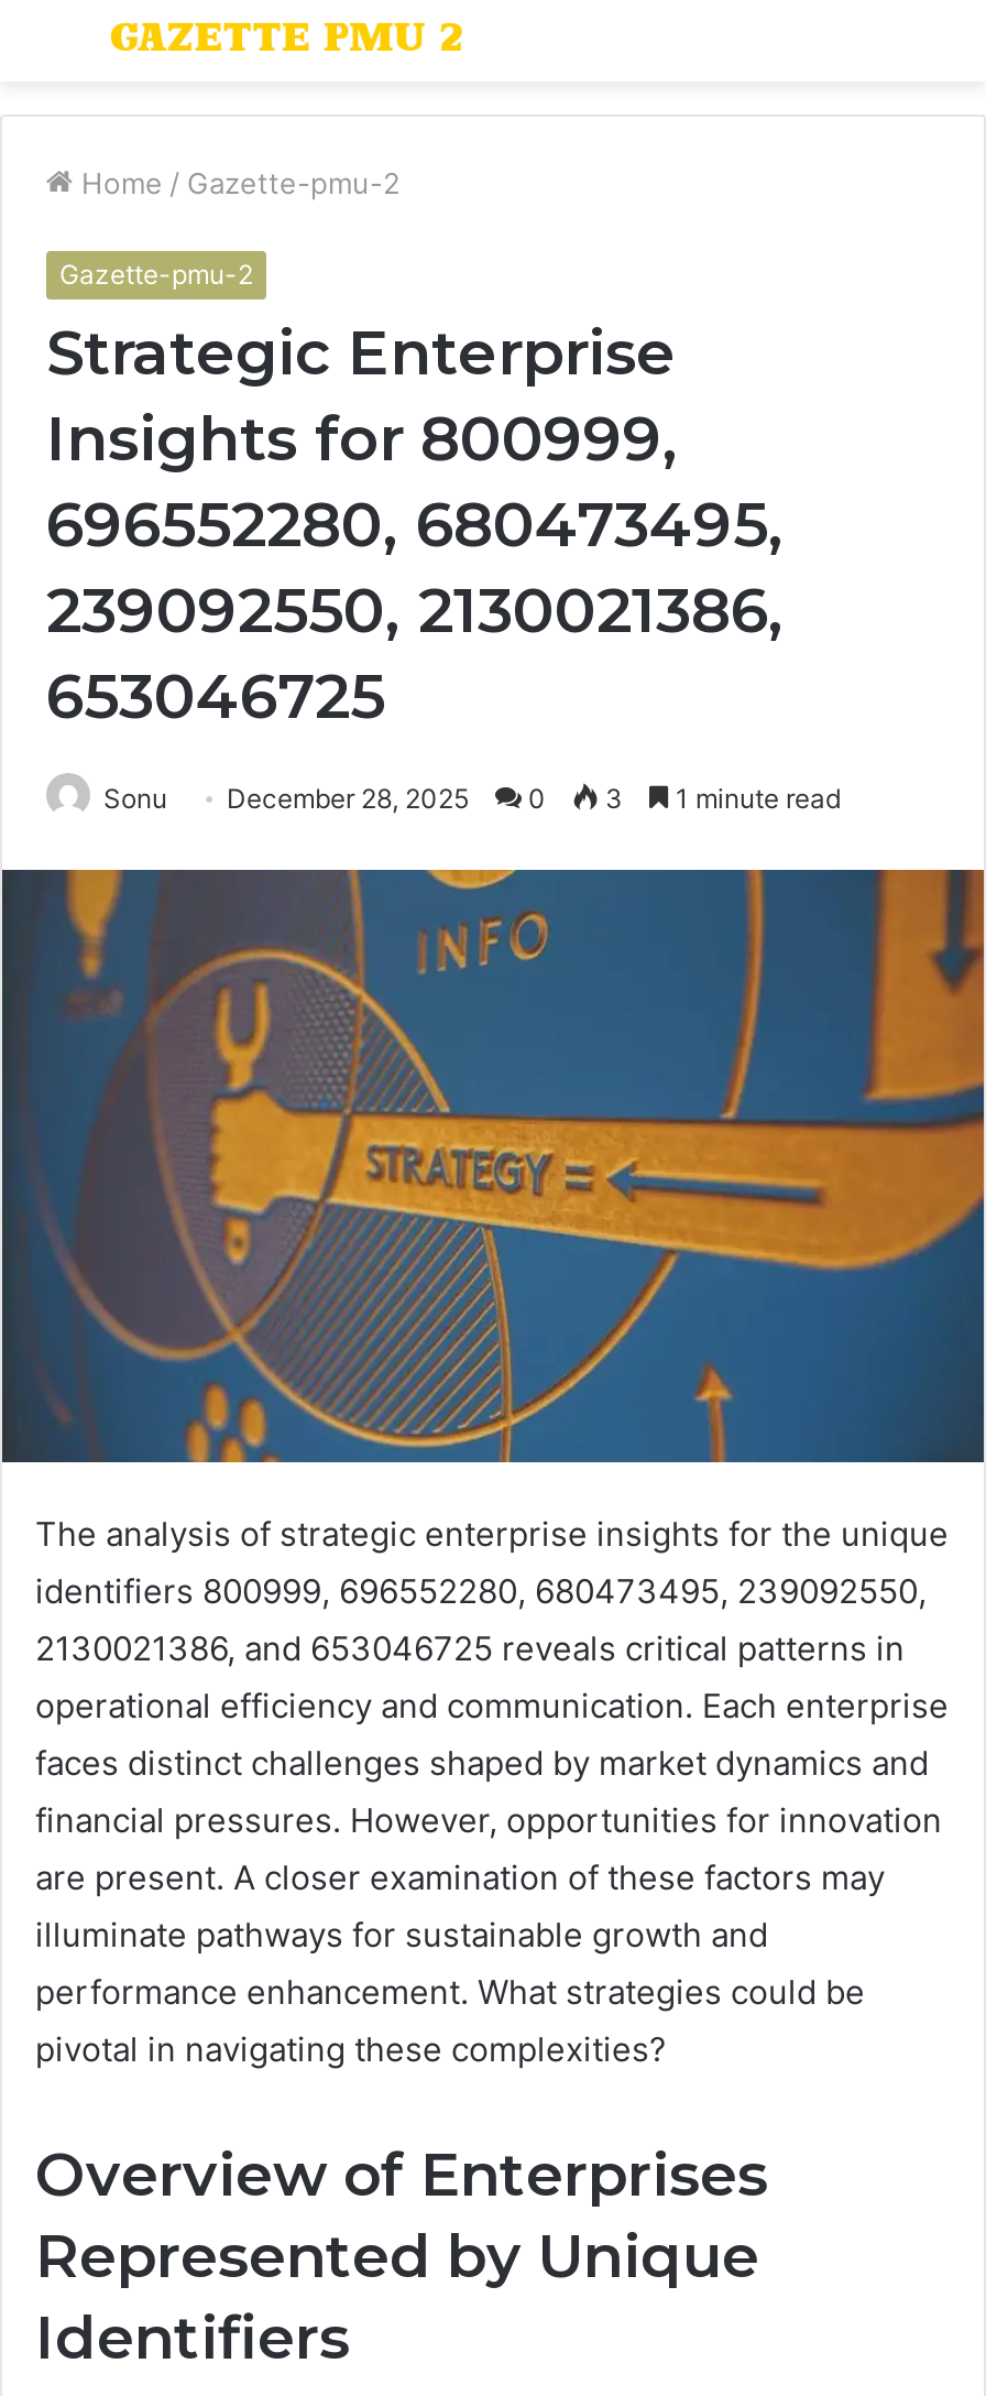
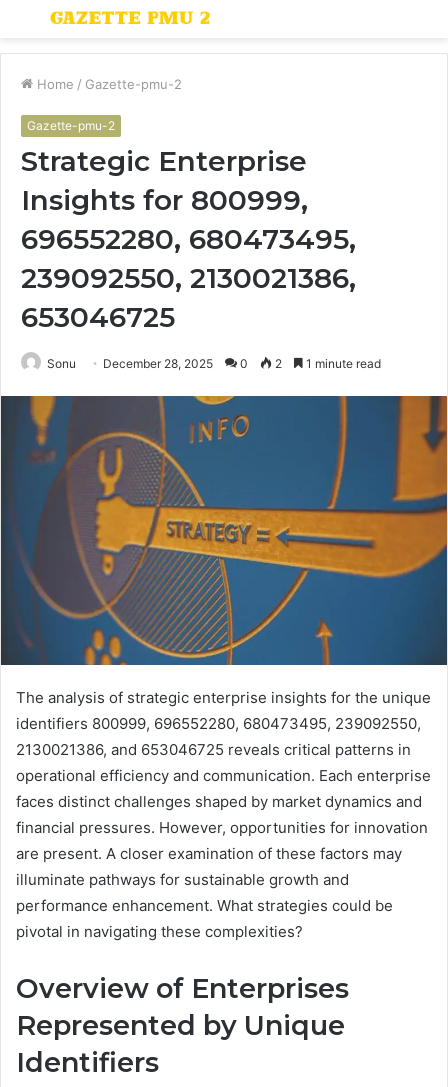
- Sonu December 28, 2025 0 3 1 minute read
+ Sonu December 28, 2025 0 2 1 minute read
